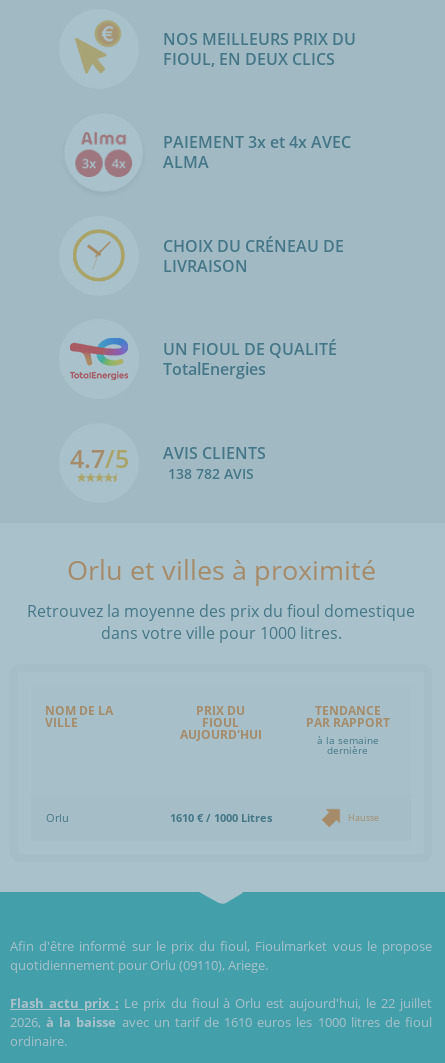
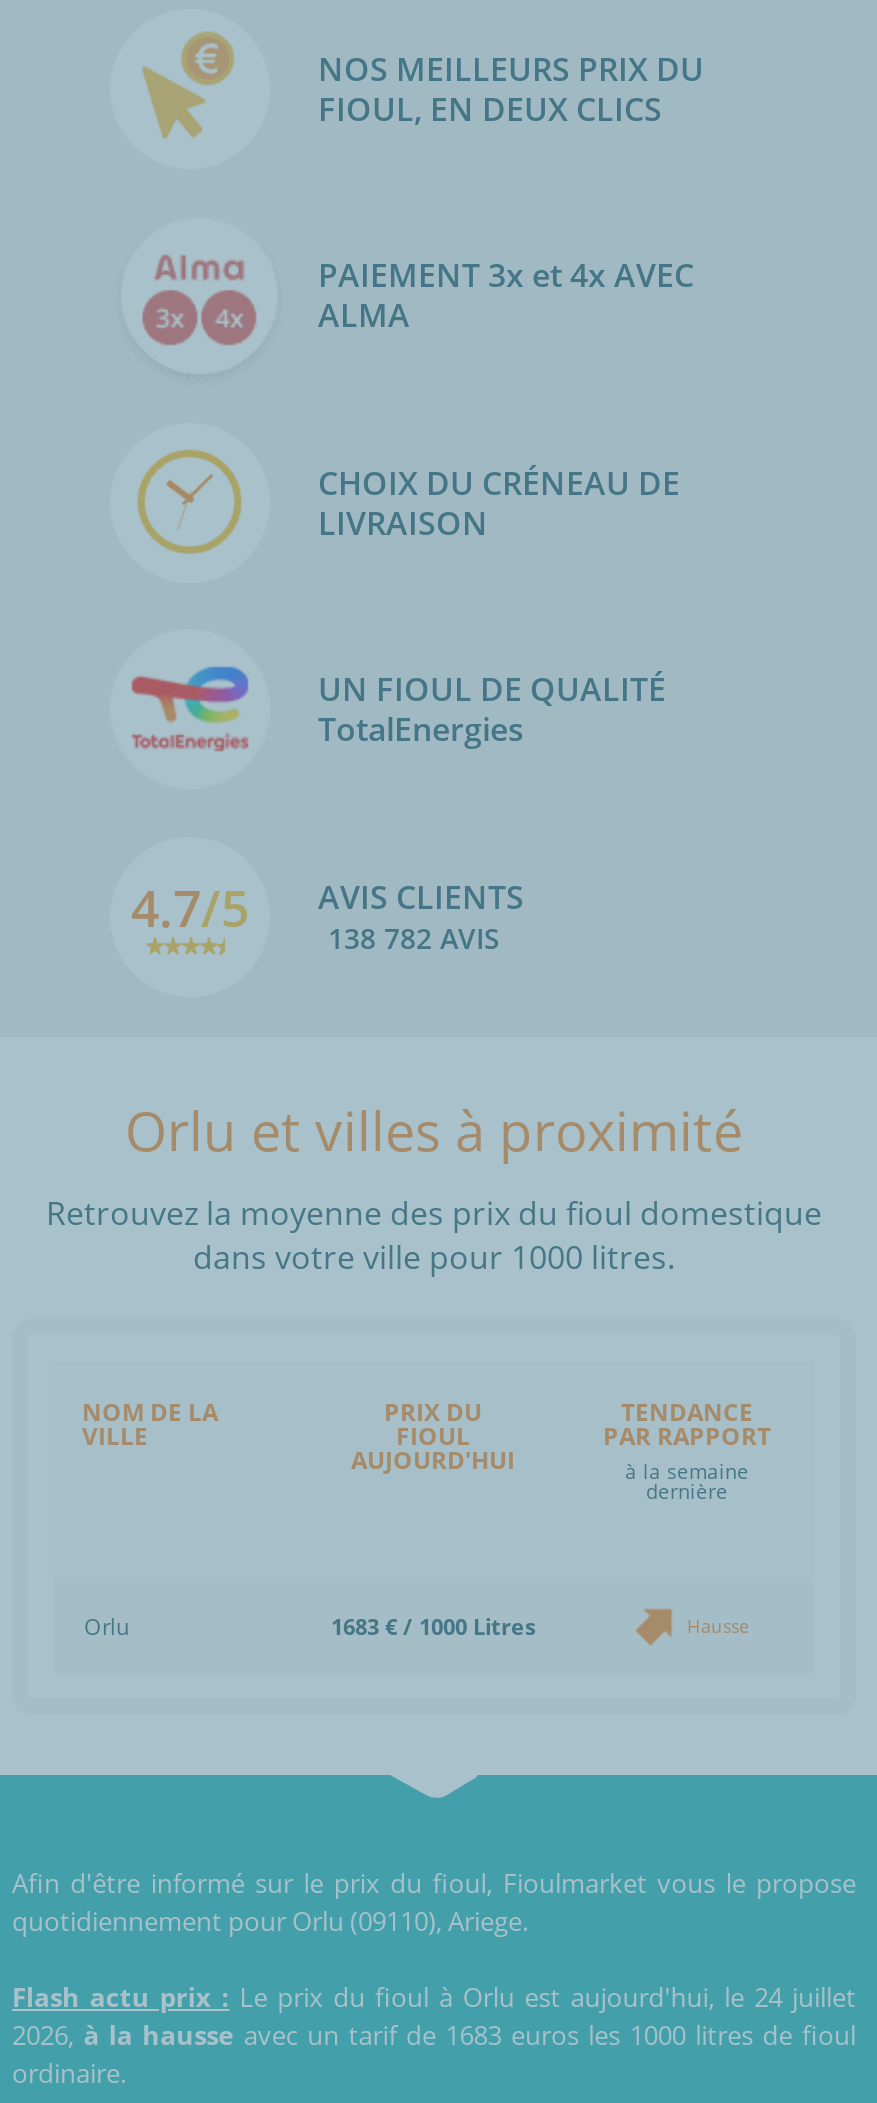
- 1610 € / 1000 Litres
+ 1683 € / 1000 Litres

- Flash actu prix : Le prix du fioul à Orlu est aujourd'hui, le 22 juillet
+ Flash actu prix : Le prix du fioul à Orlu est aujourd'hui, le 24 juillet

- 2026, à la baisse avec un tarif de 1610 euros les 1000 litres de fioul
+ 2026, à la hausse avec un tarif de 1683 euros les 1000 litres de fioul
